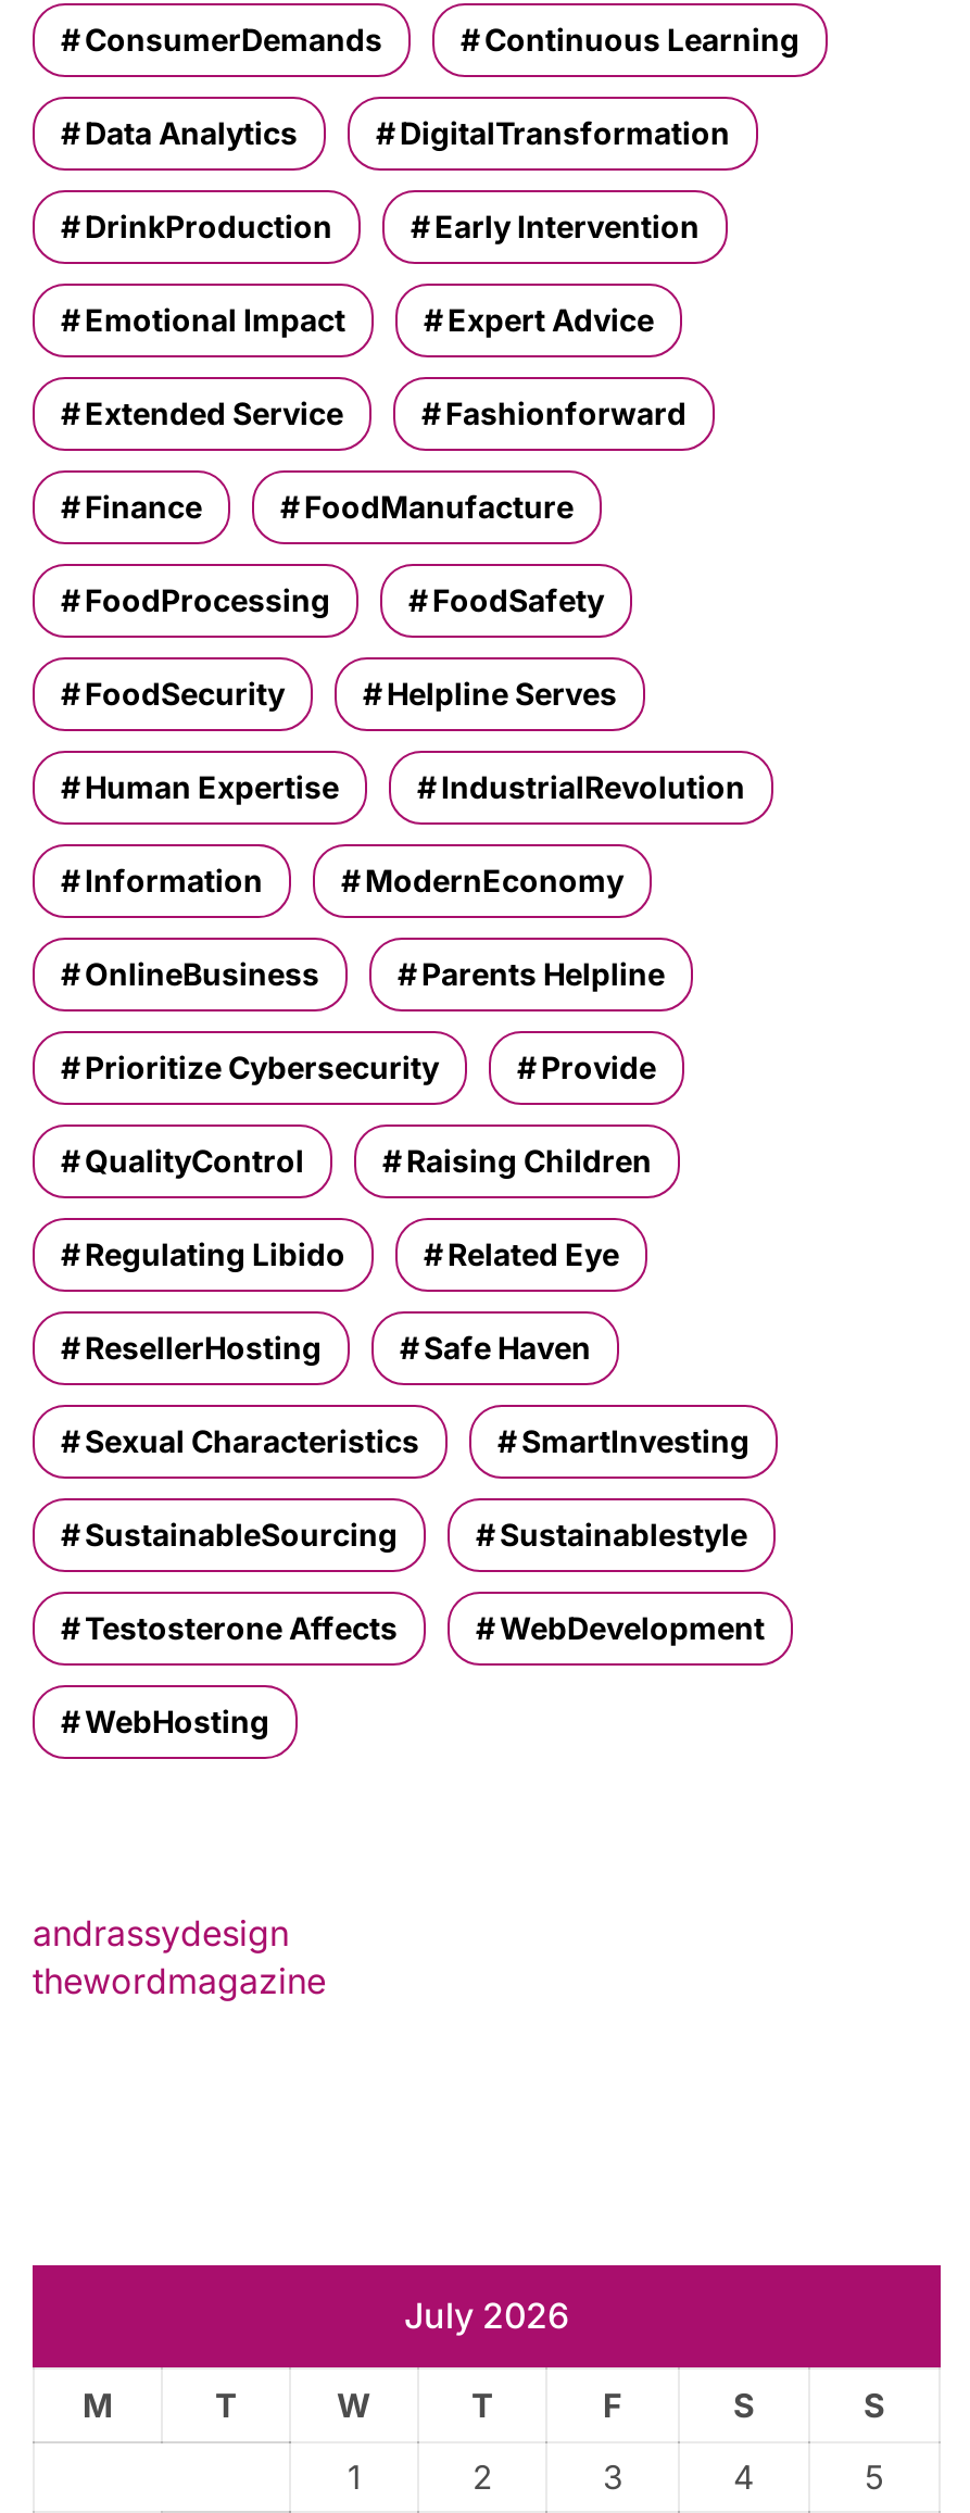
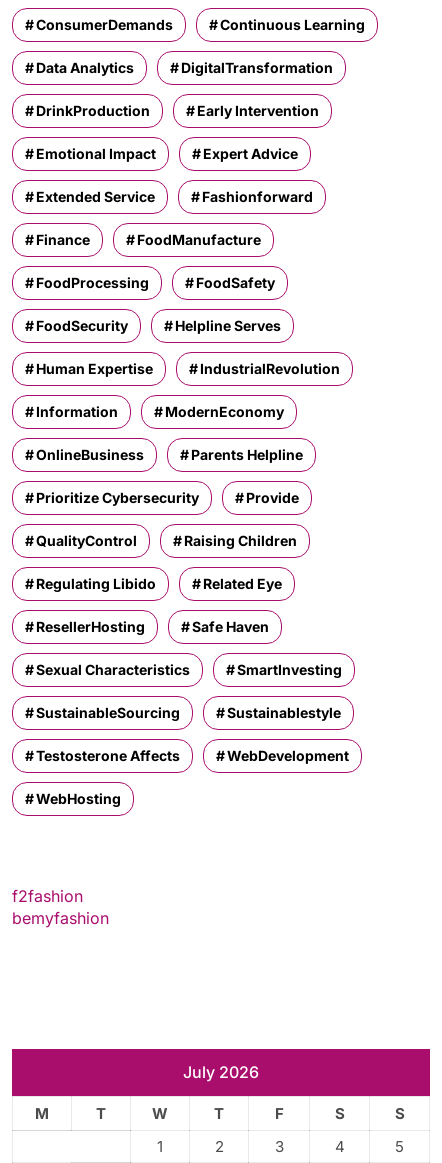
- andrassydesign
- thewordmagazine
+ f2fashion
+ bemyfashion
